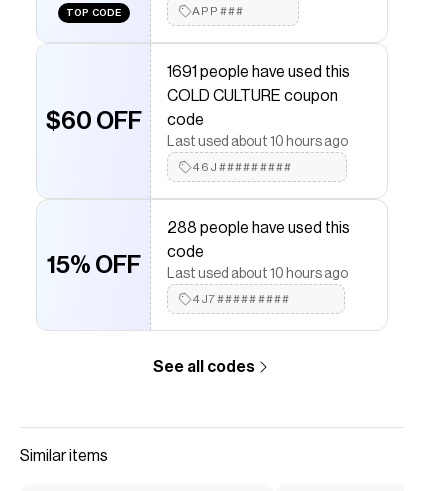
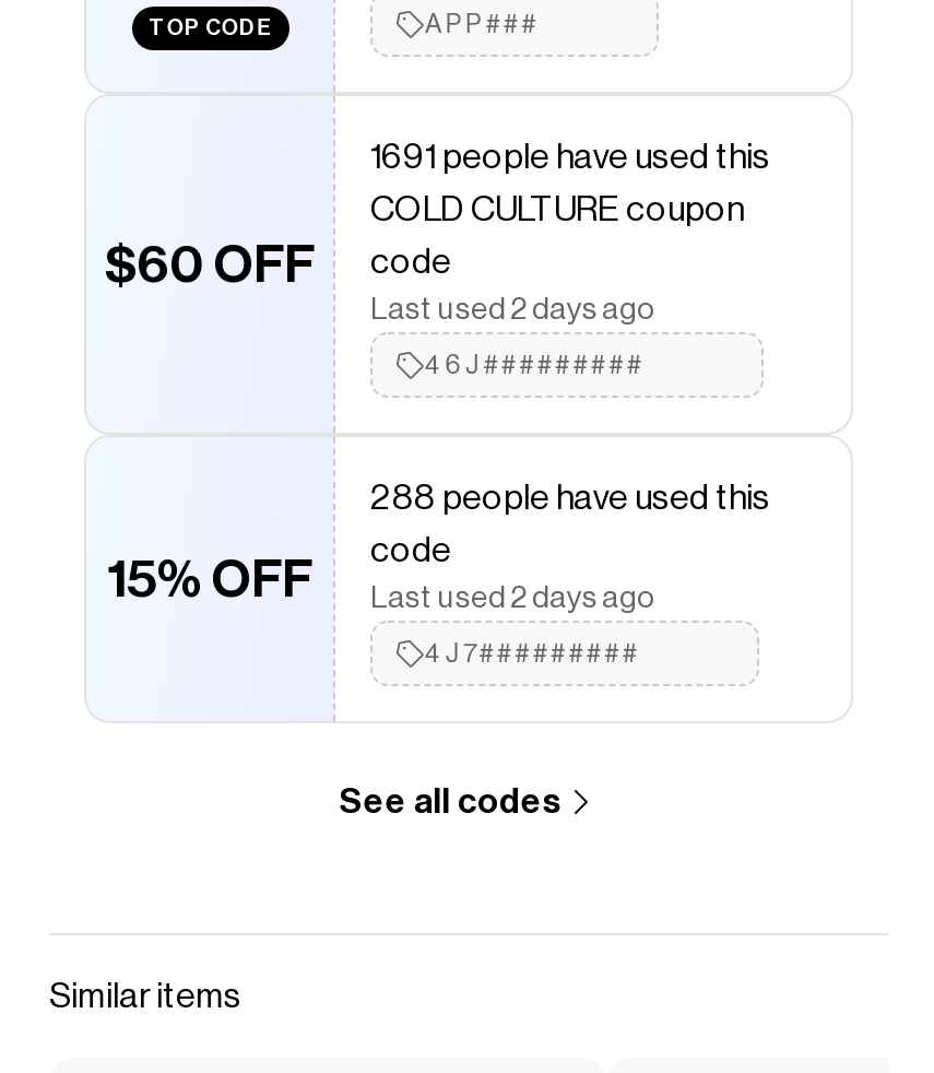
- Last used about 10 hours ago
+ Last used 2 days ago

- Last used about 10 hours ago
+ Last used 2 days ago
